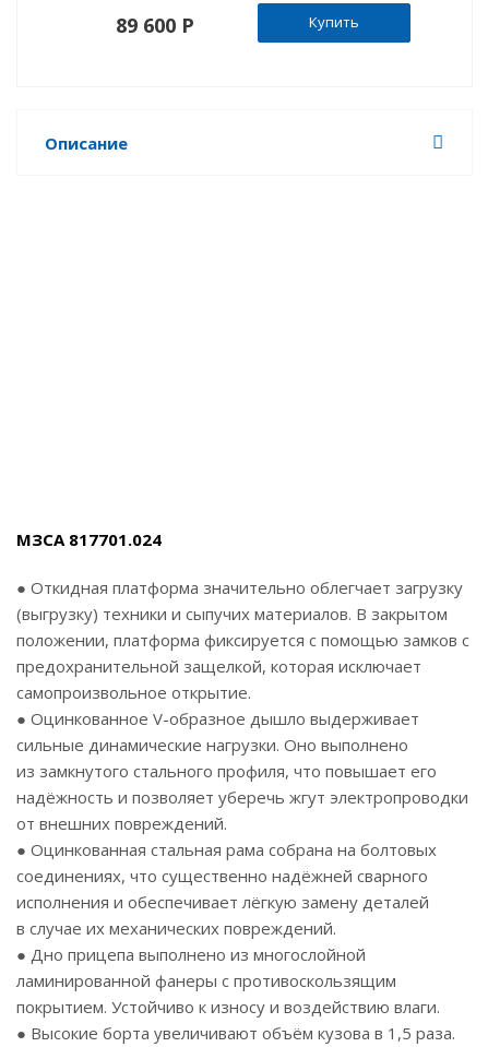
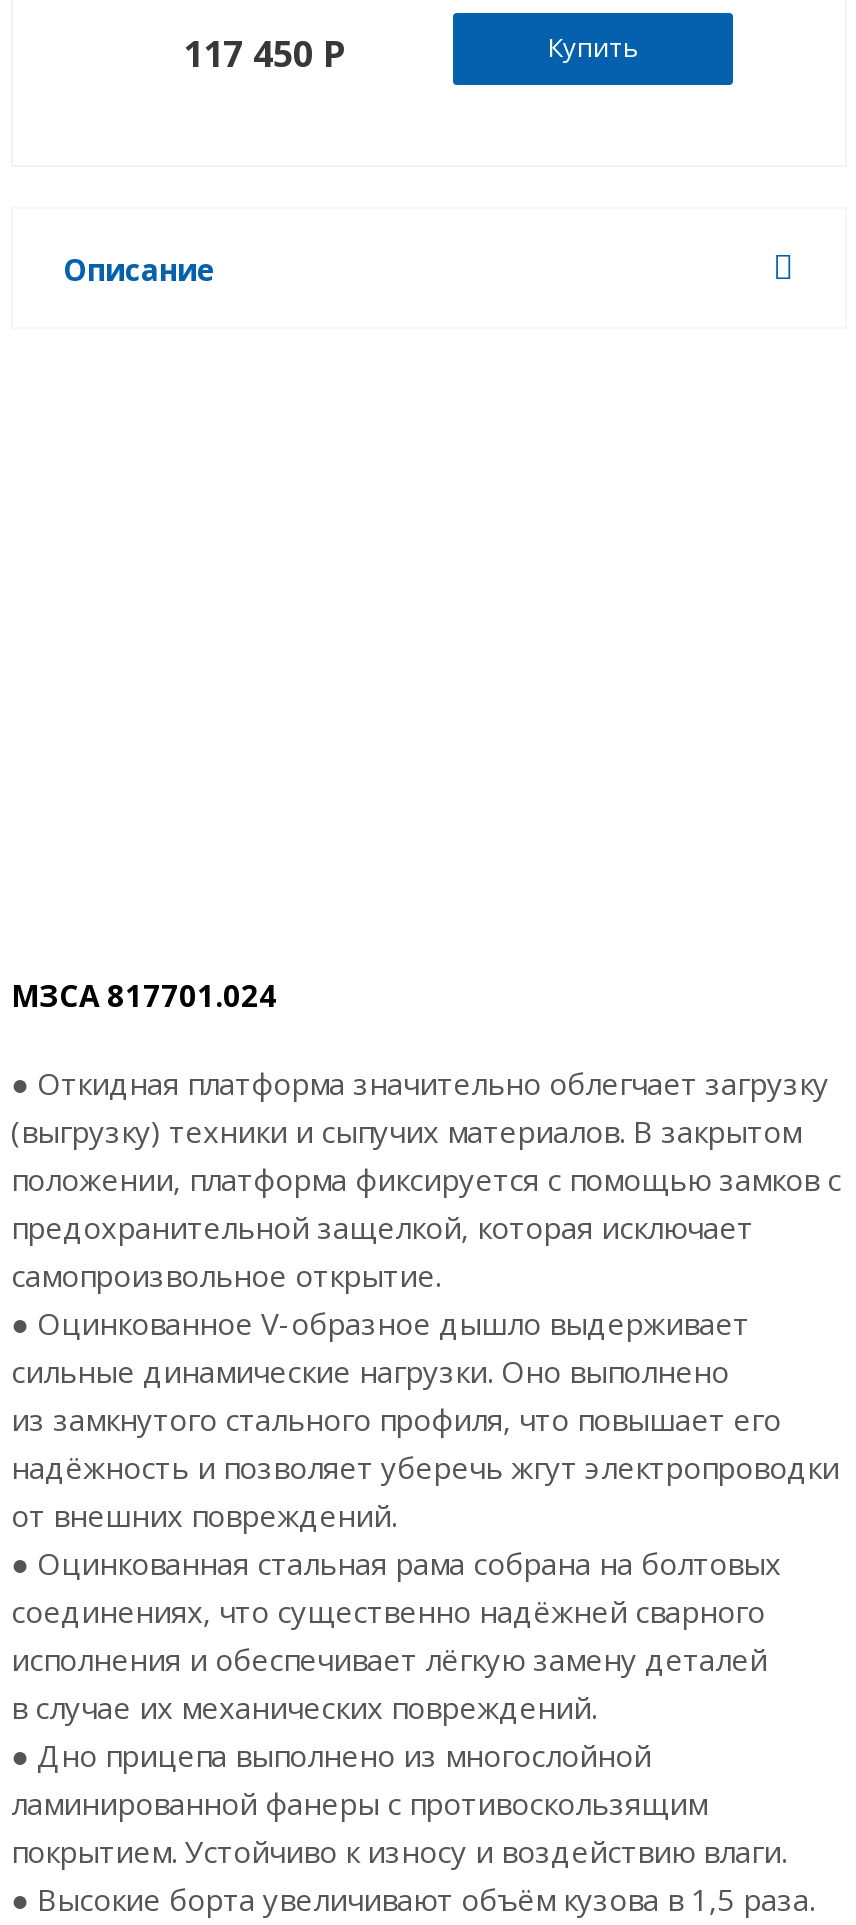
- 89 600 P
+ 117 450 P
